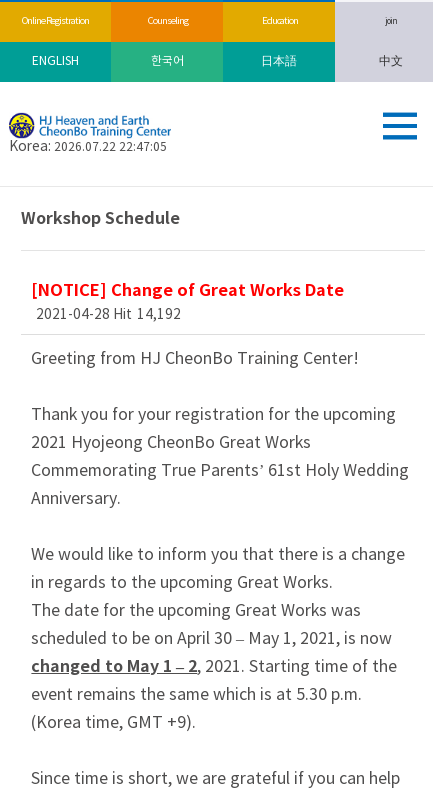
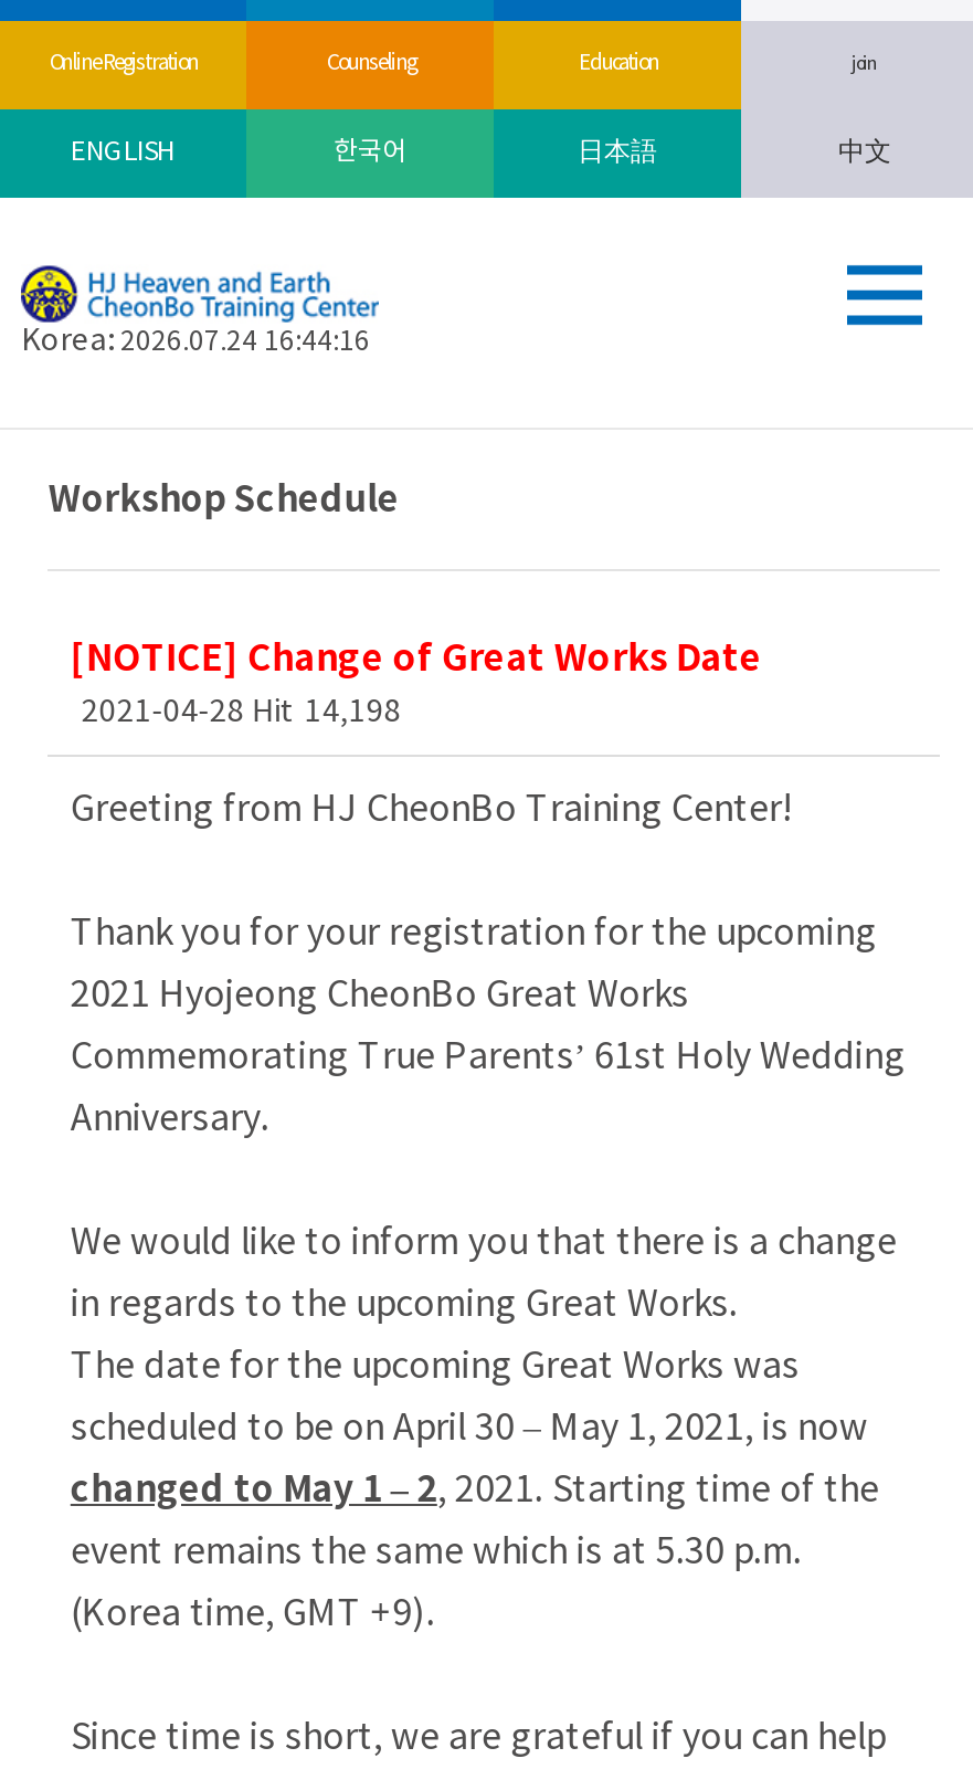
- Korea: 2026.07.22 22:47:05
+ Korea: 2026.07.24 16:44:16

- 2021-04-28 Hit 14,192
+ 2021-04-28 Hit 14,198
